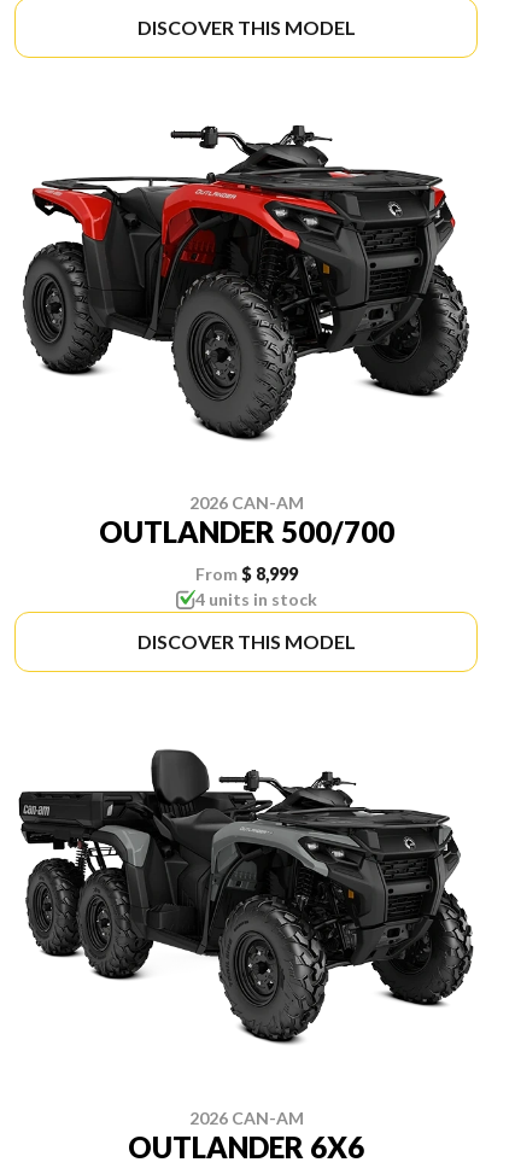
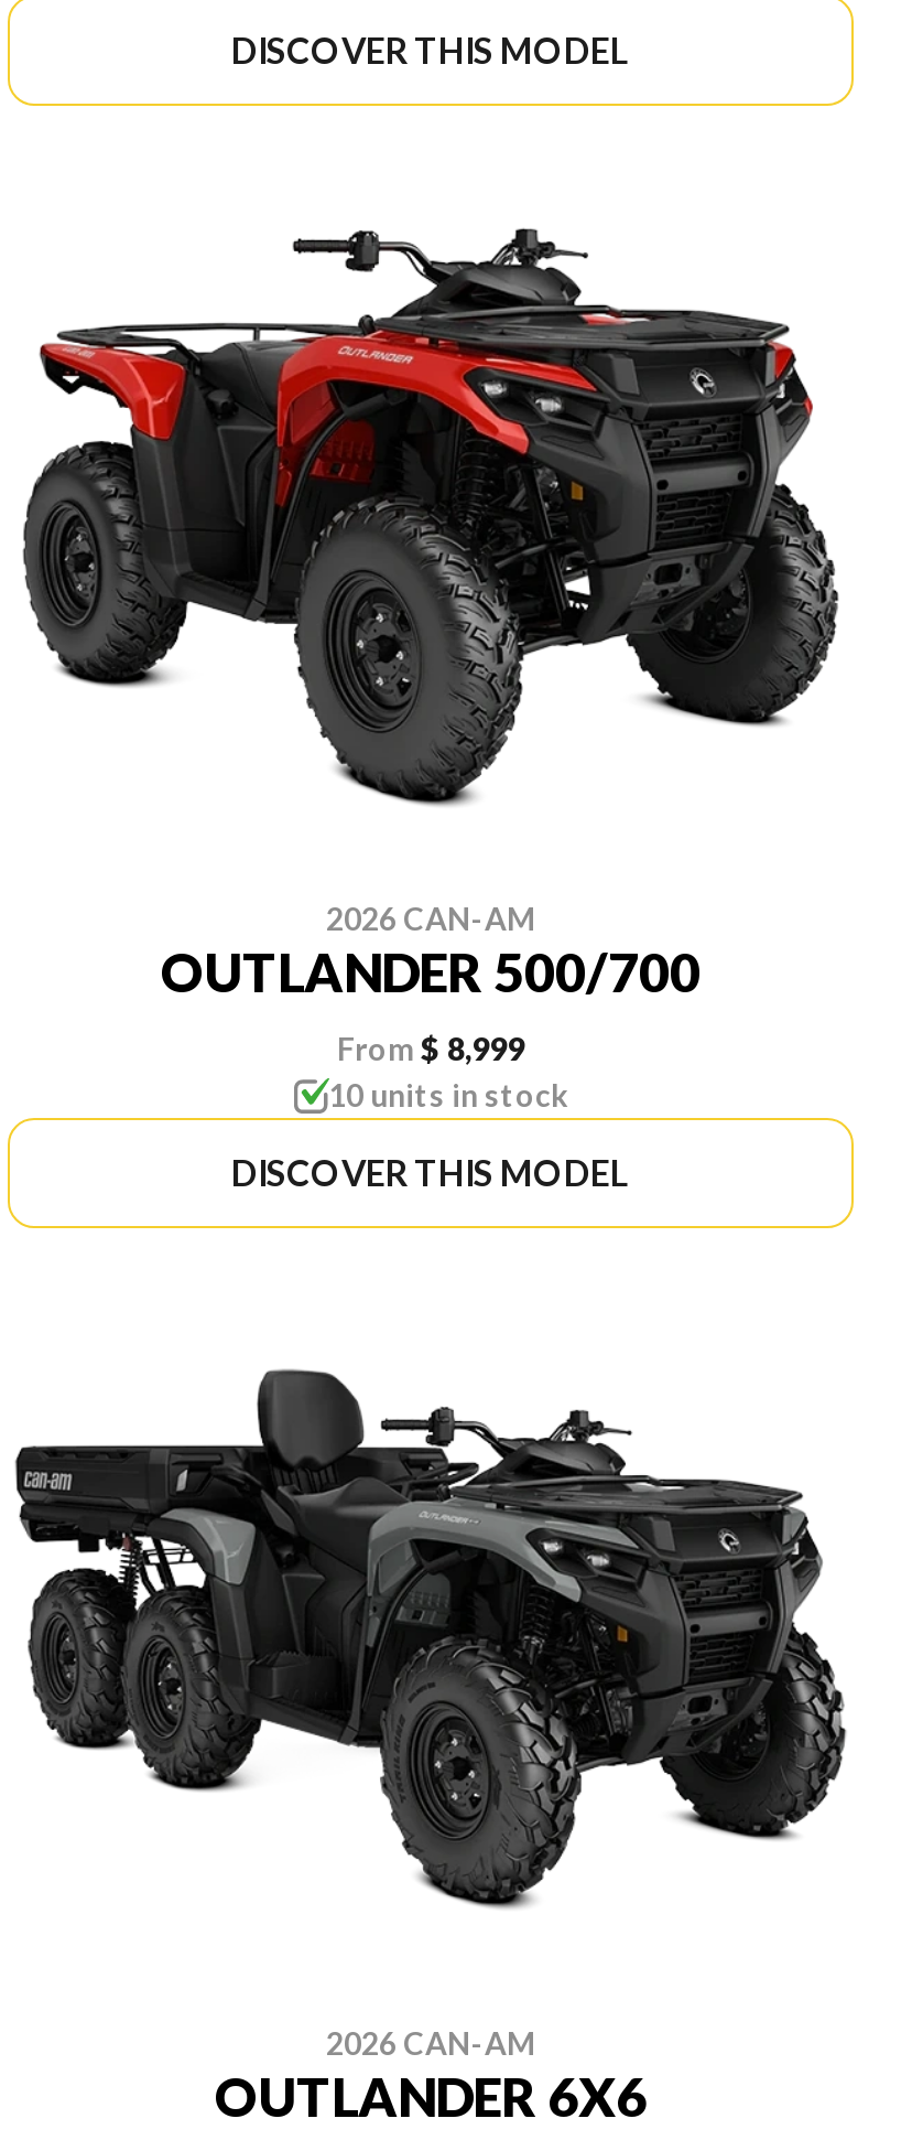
- 4 units in stock
+ 10 units in stock
